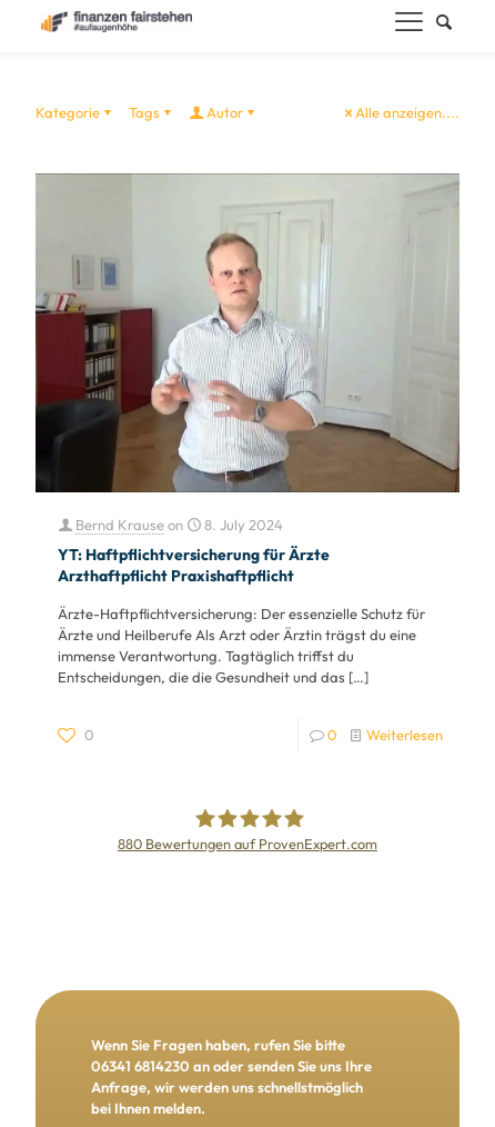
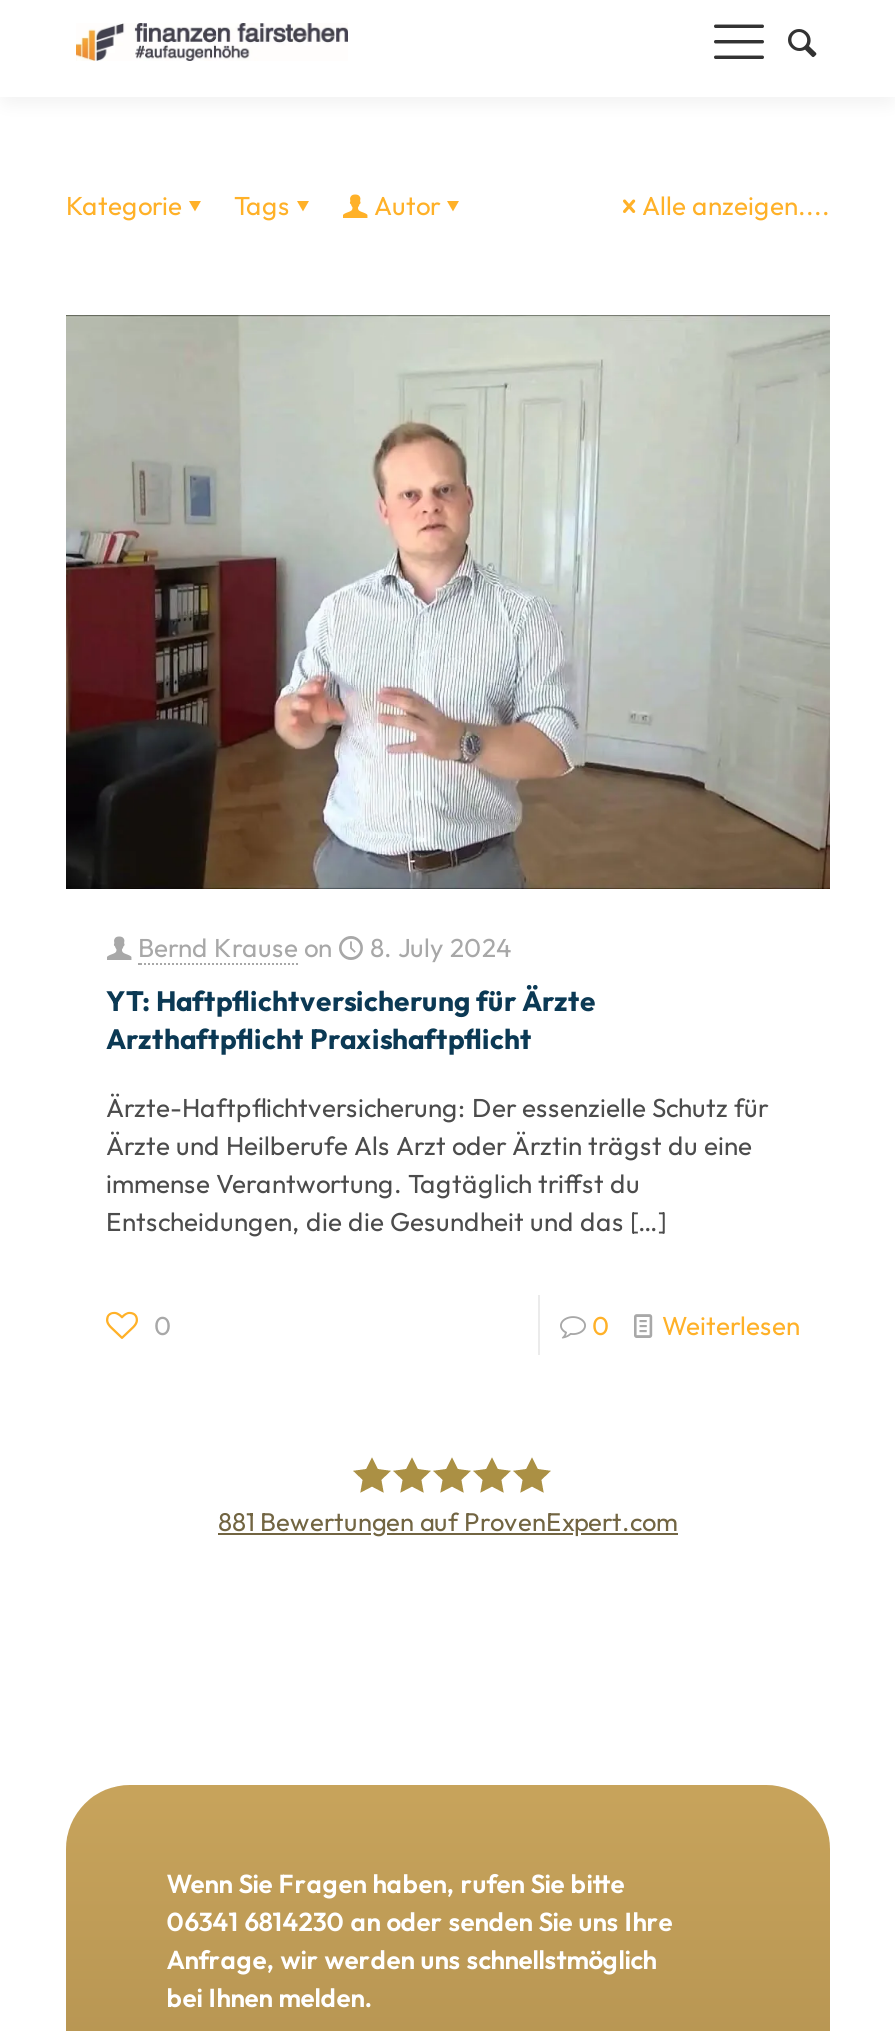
- 880 Bewertungen auf ProvenExpert.com
+ 881 Bewertungen auf ProvenExpert.com
